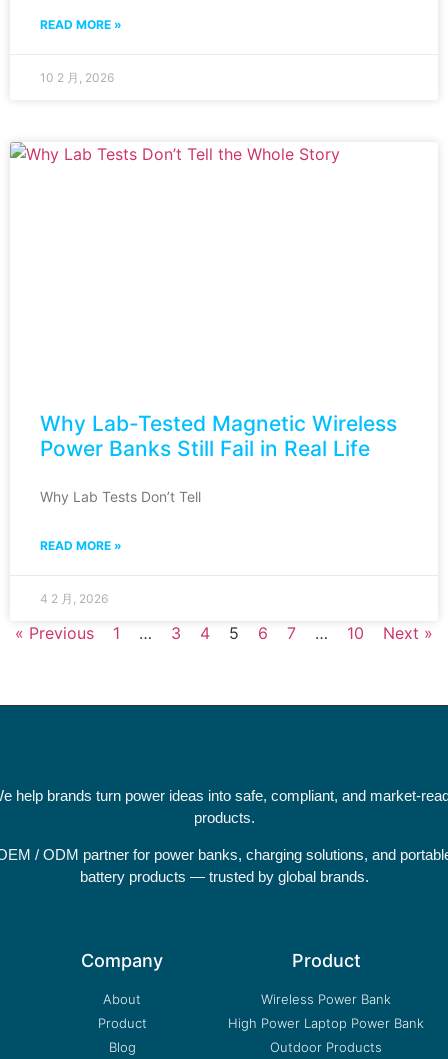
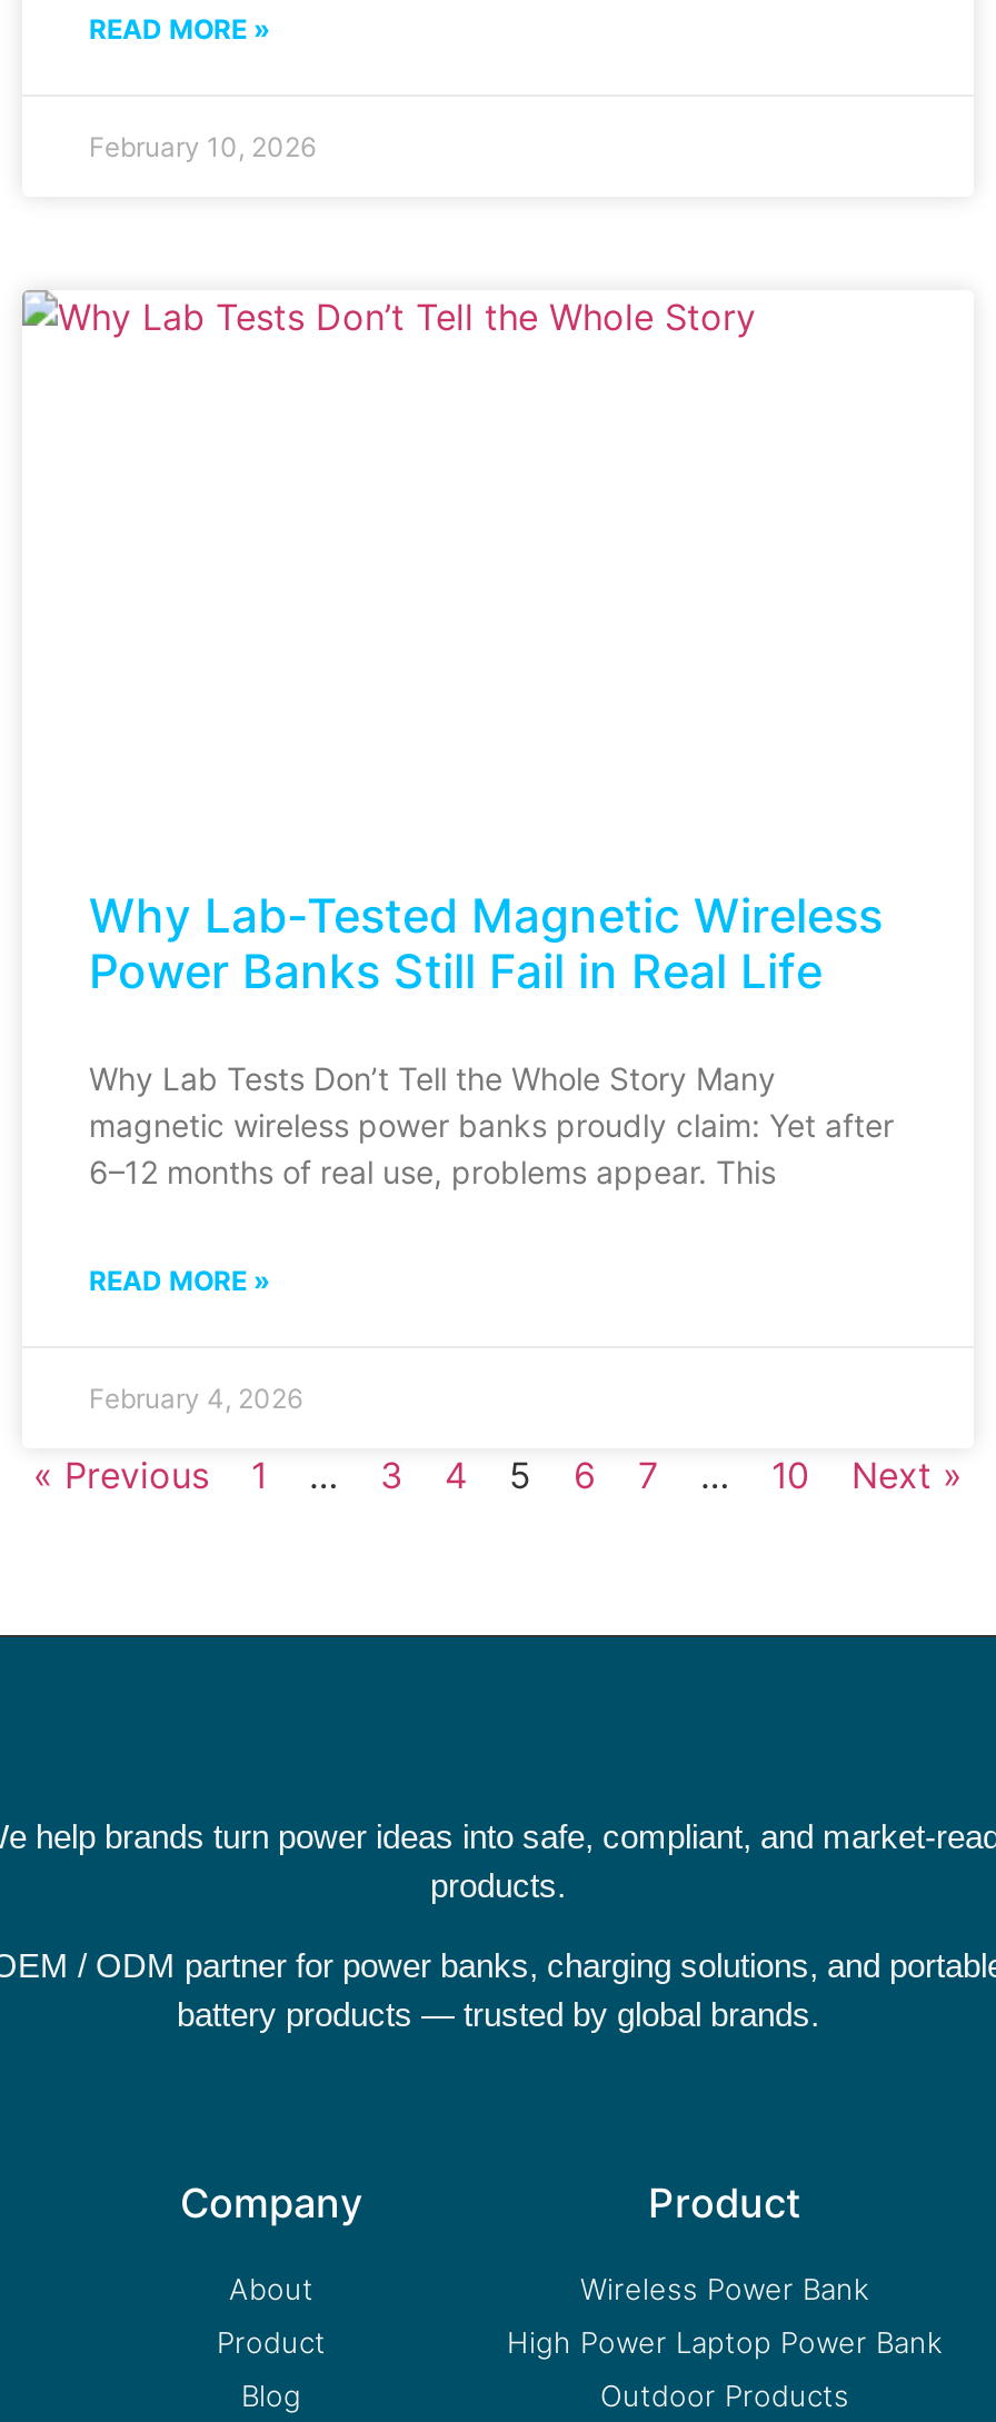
- 10 2 月, 2026
+ February 10, 2026

- Why Lab Tests Don’t Tell
+ Why Lab Tests Don’t Tell the Whole Story Many
+ magnetic wireless power banks proudly claim: Yet after
+ 6–12 months of real use, problems appear. This

- 4 2 月, 2026
+ February 4, 2026
